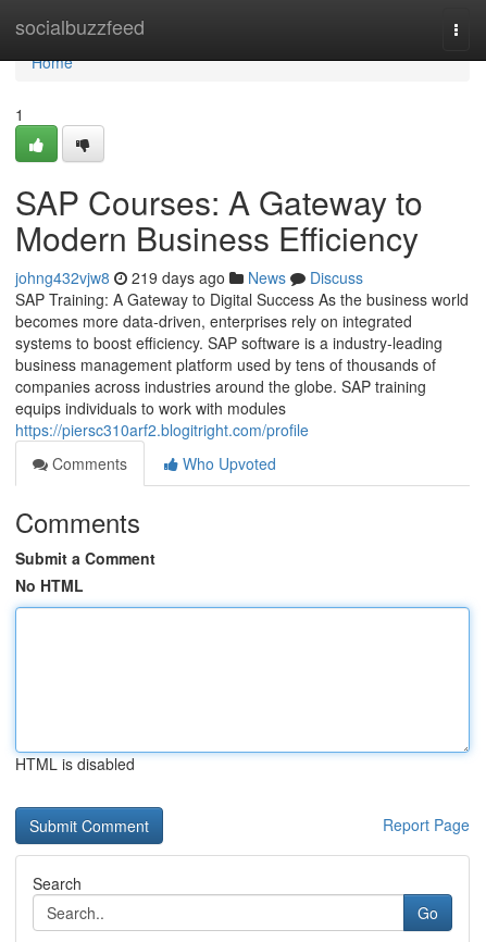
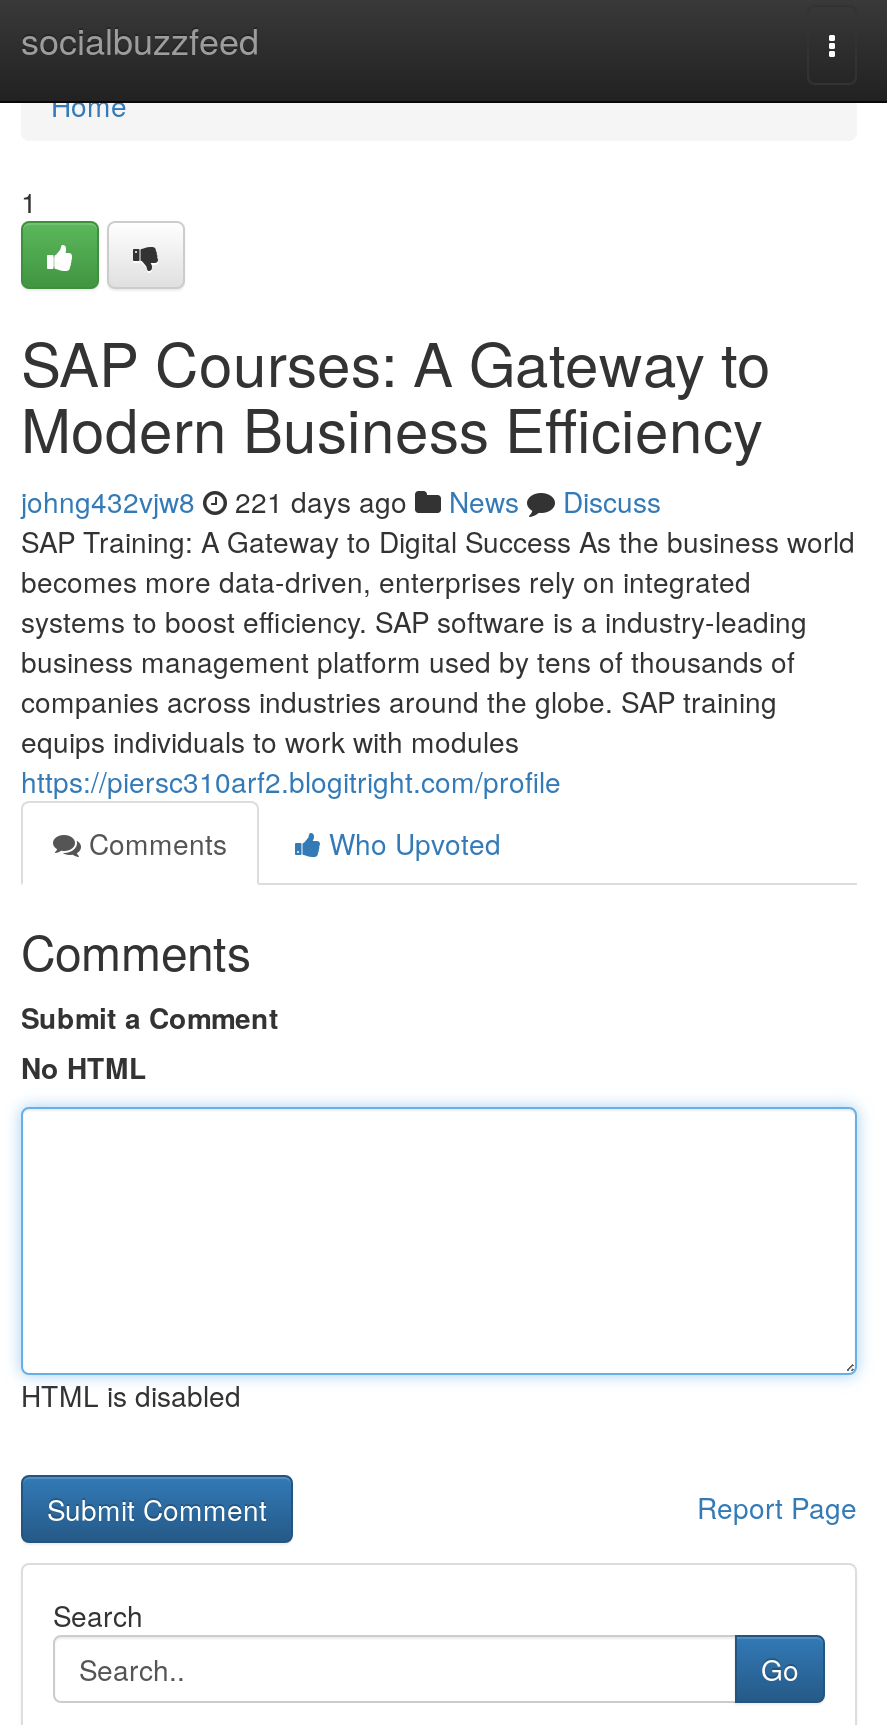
- johng432vjw8 219 days ago News Discuss
+ johng432vjw8 221 days ago News Discuss
